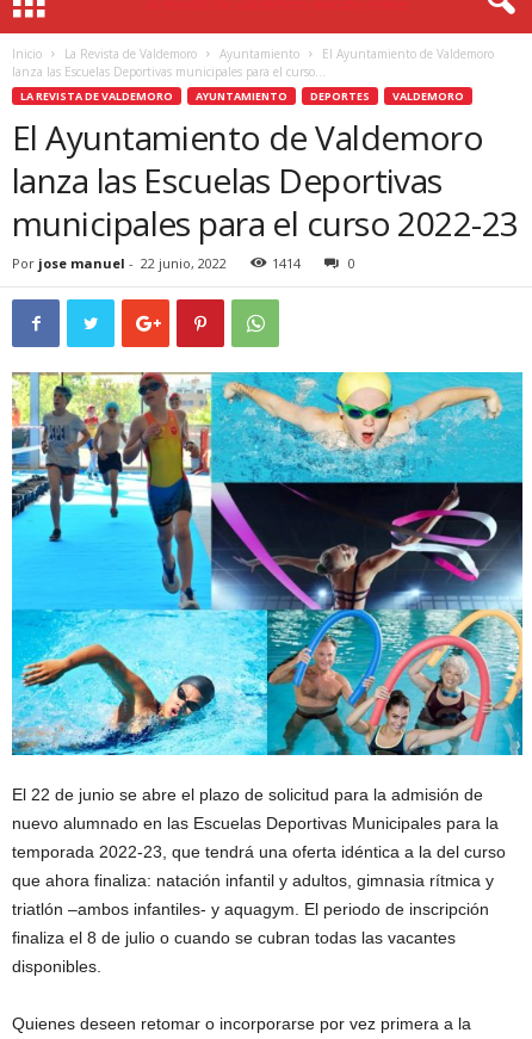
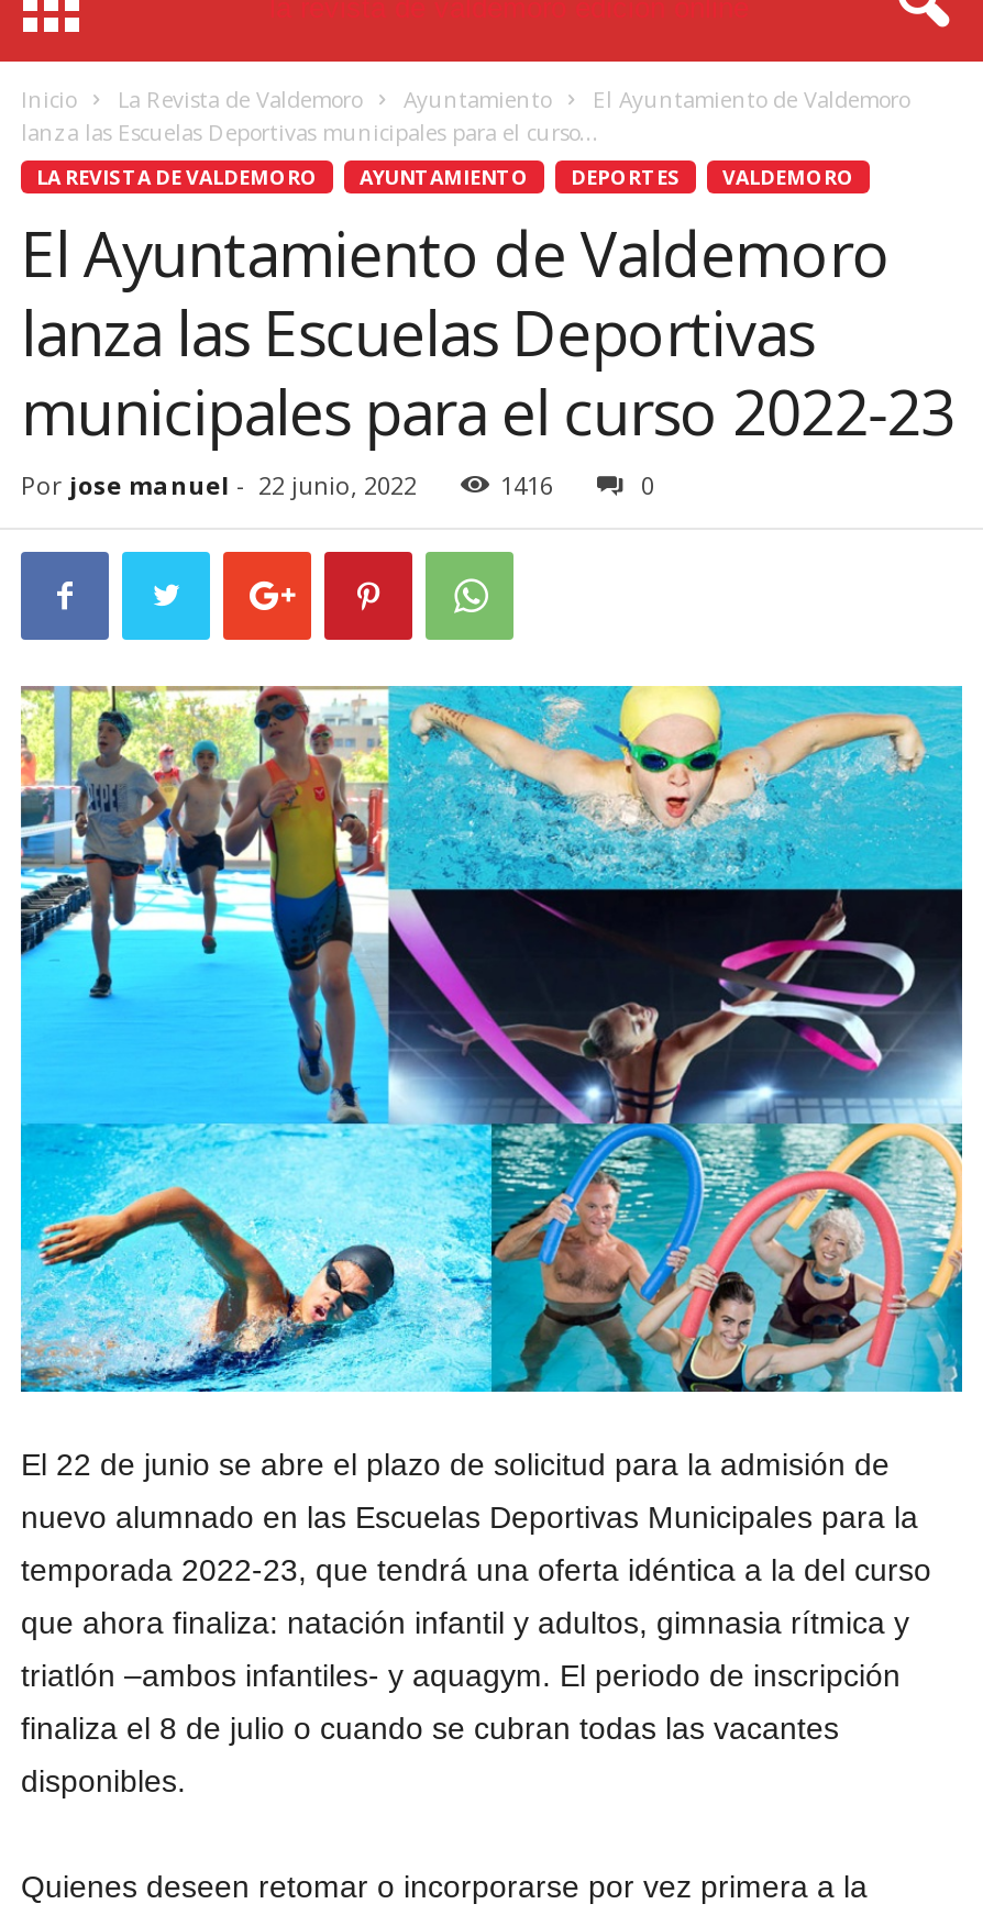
- 1414
+ 1416
